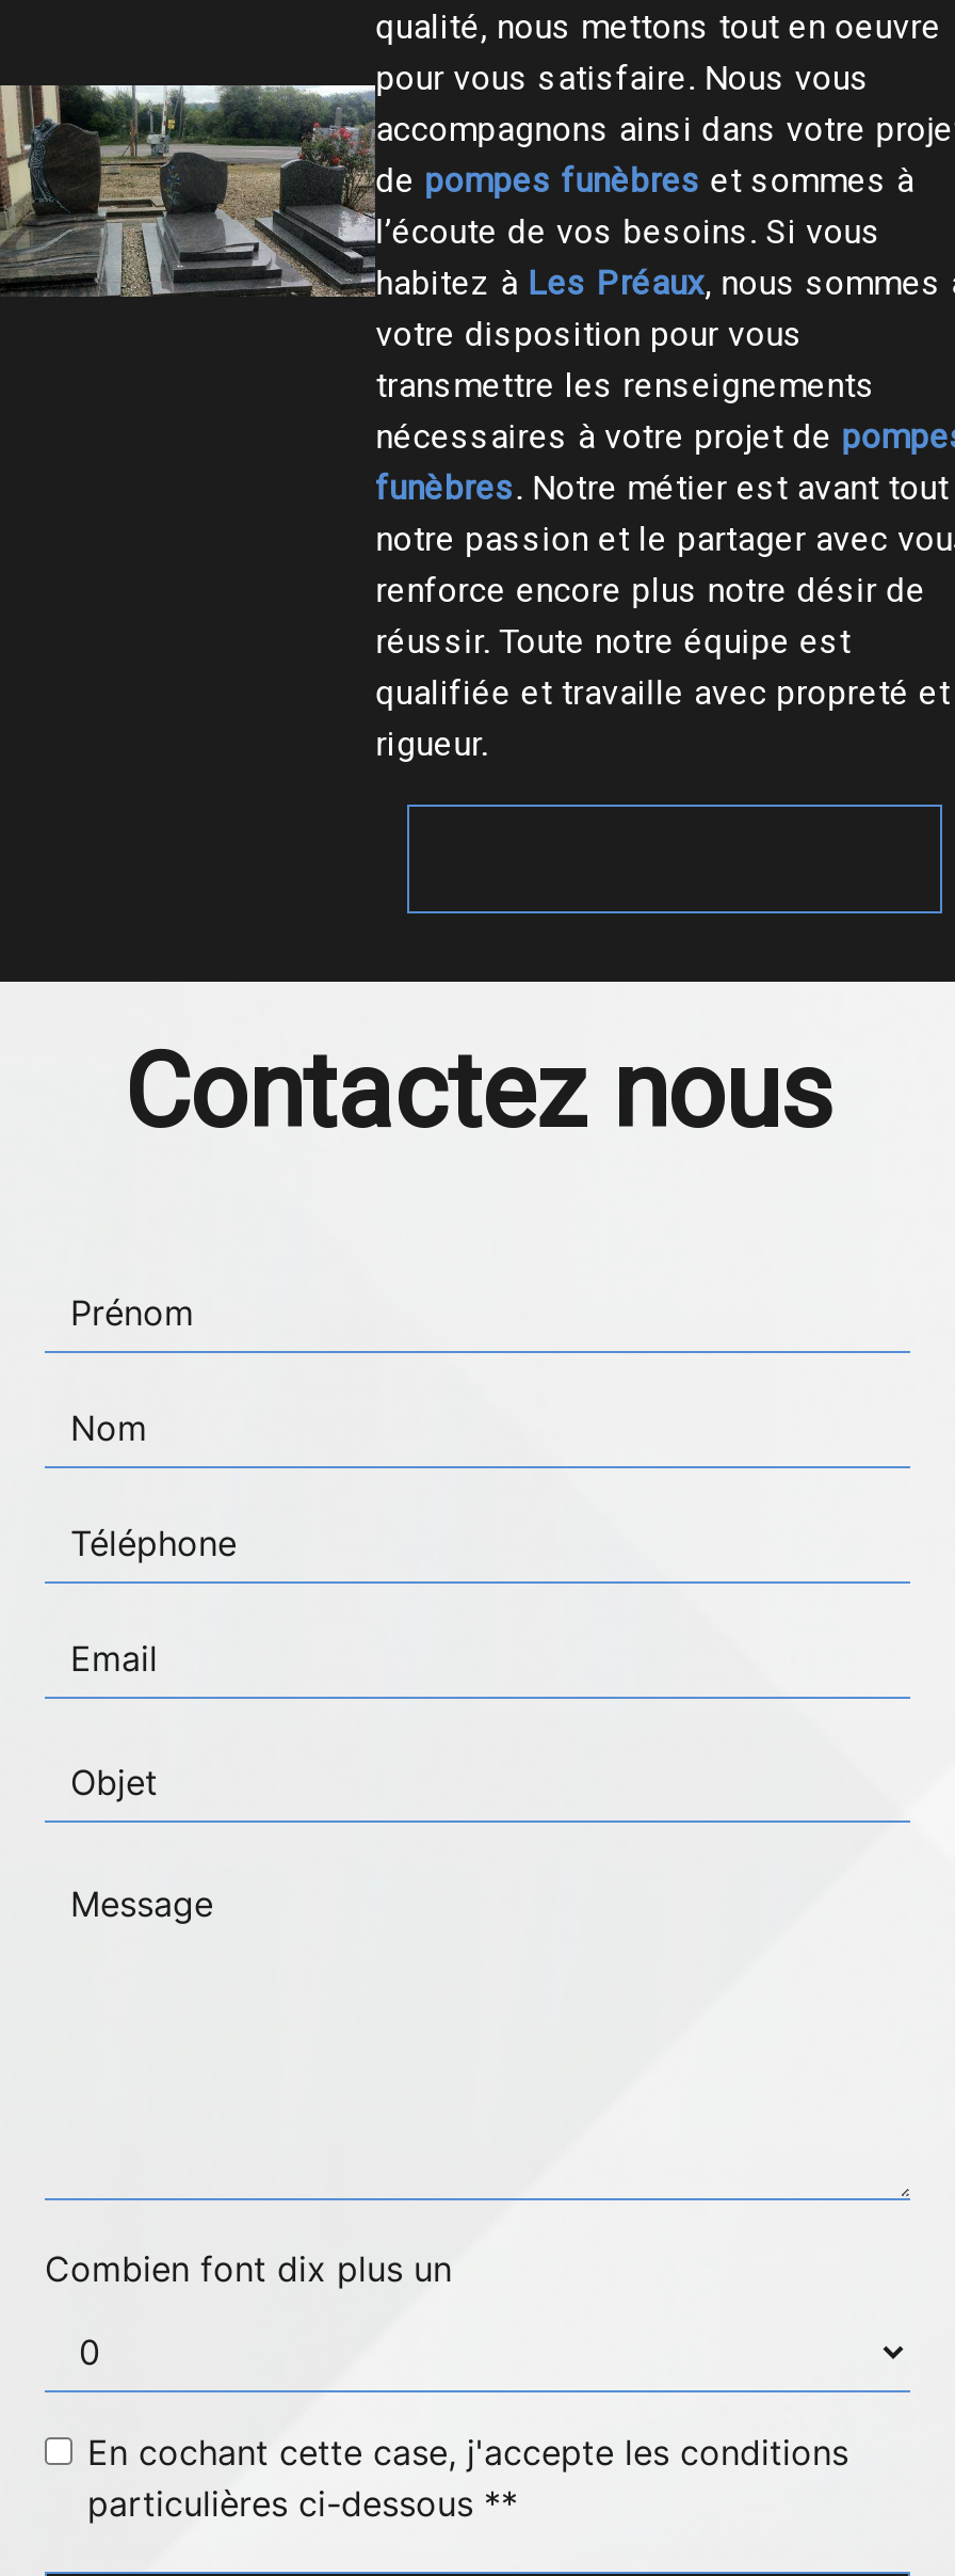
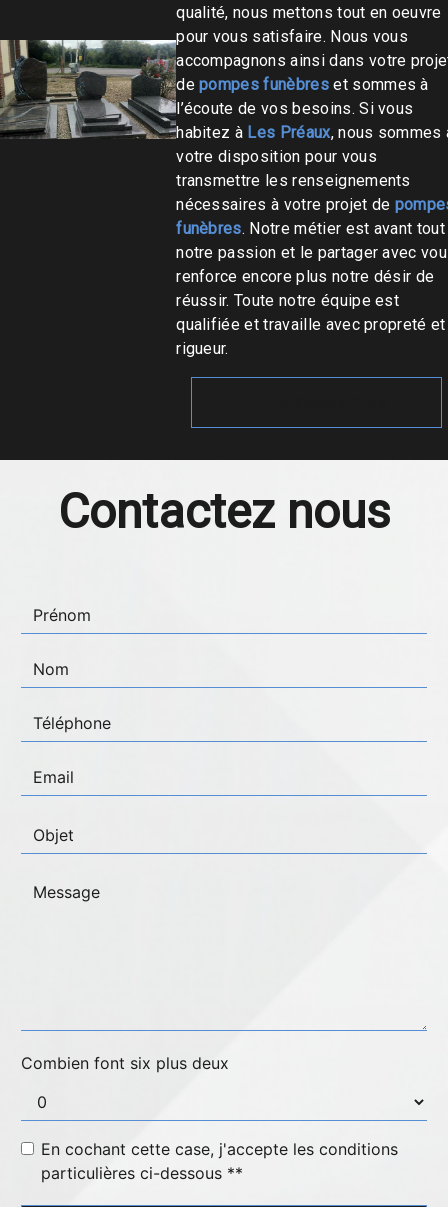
- Combien font dix plus un
+ Combien font six plus deux
